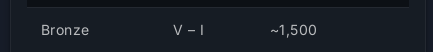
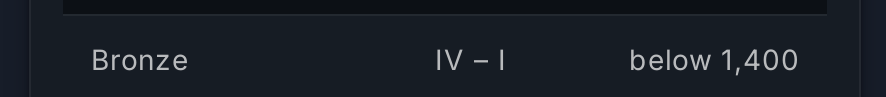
- V – I
- ~1,500
+ IV – I
+ below 1,400
